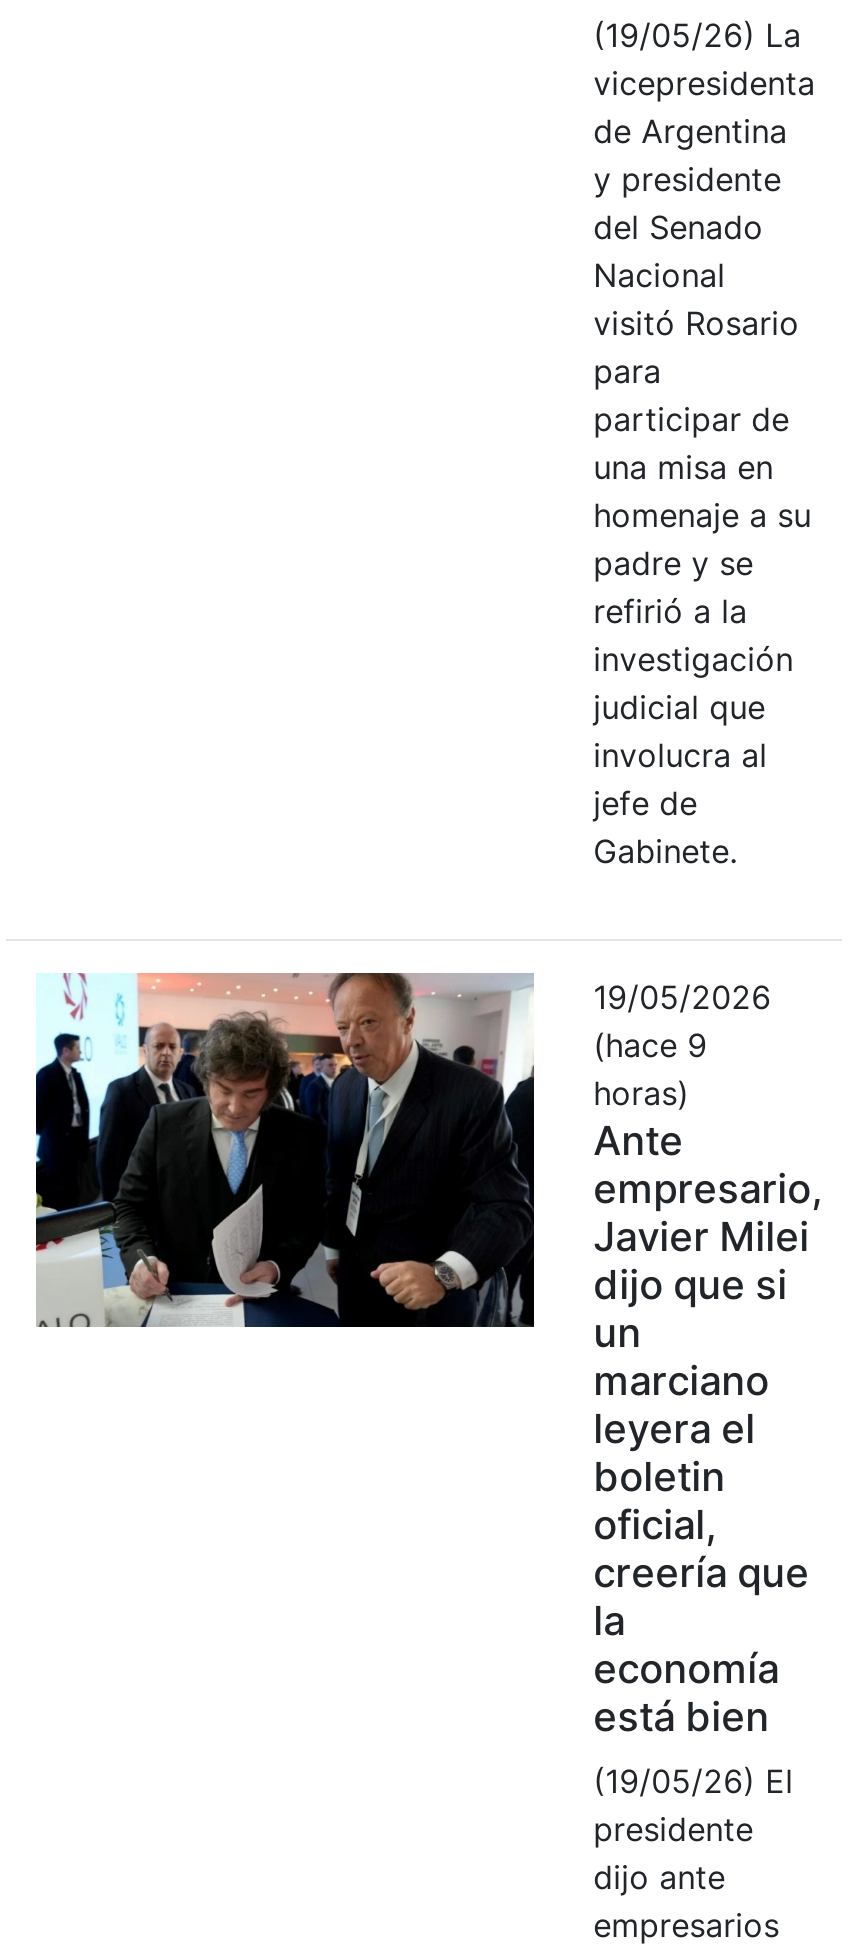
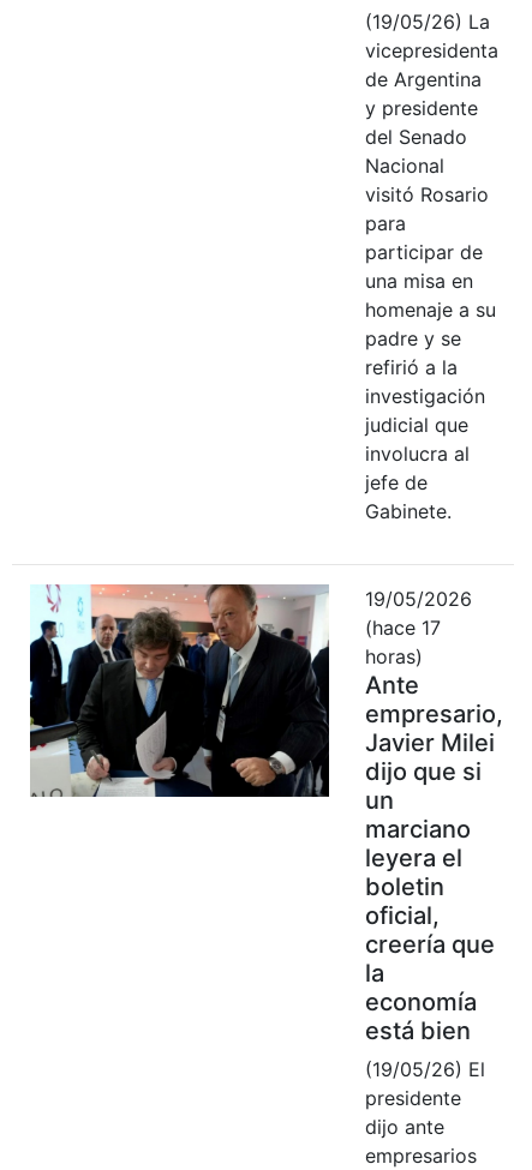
- (hace 9
+ (hace 17
